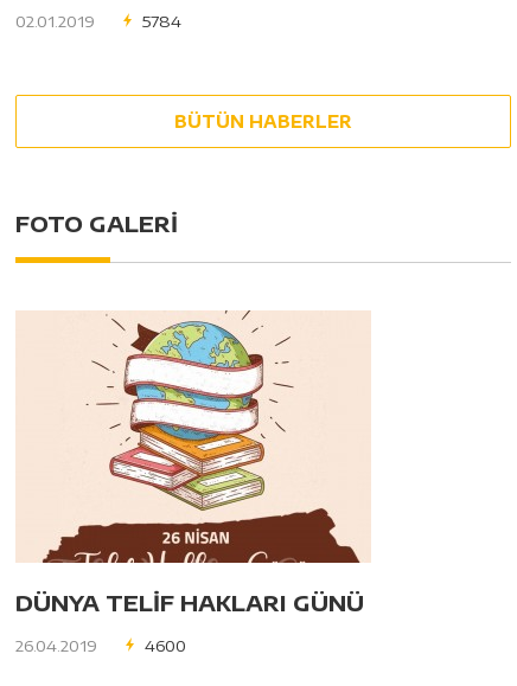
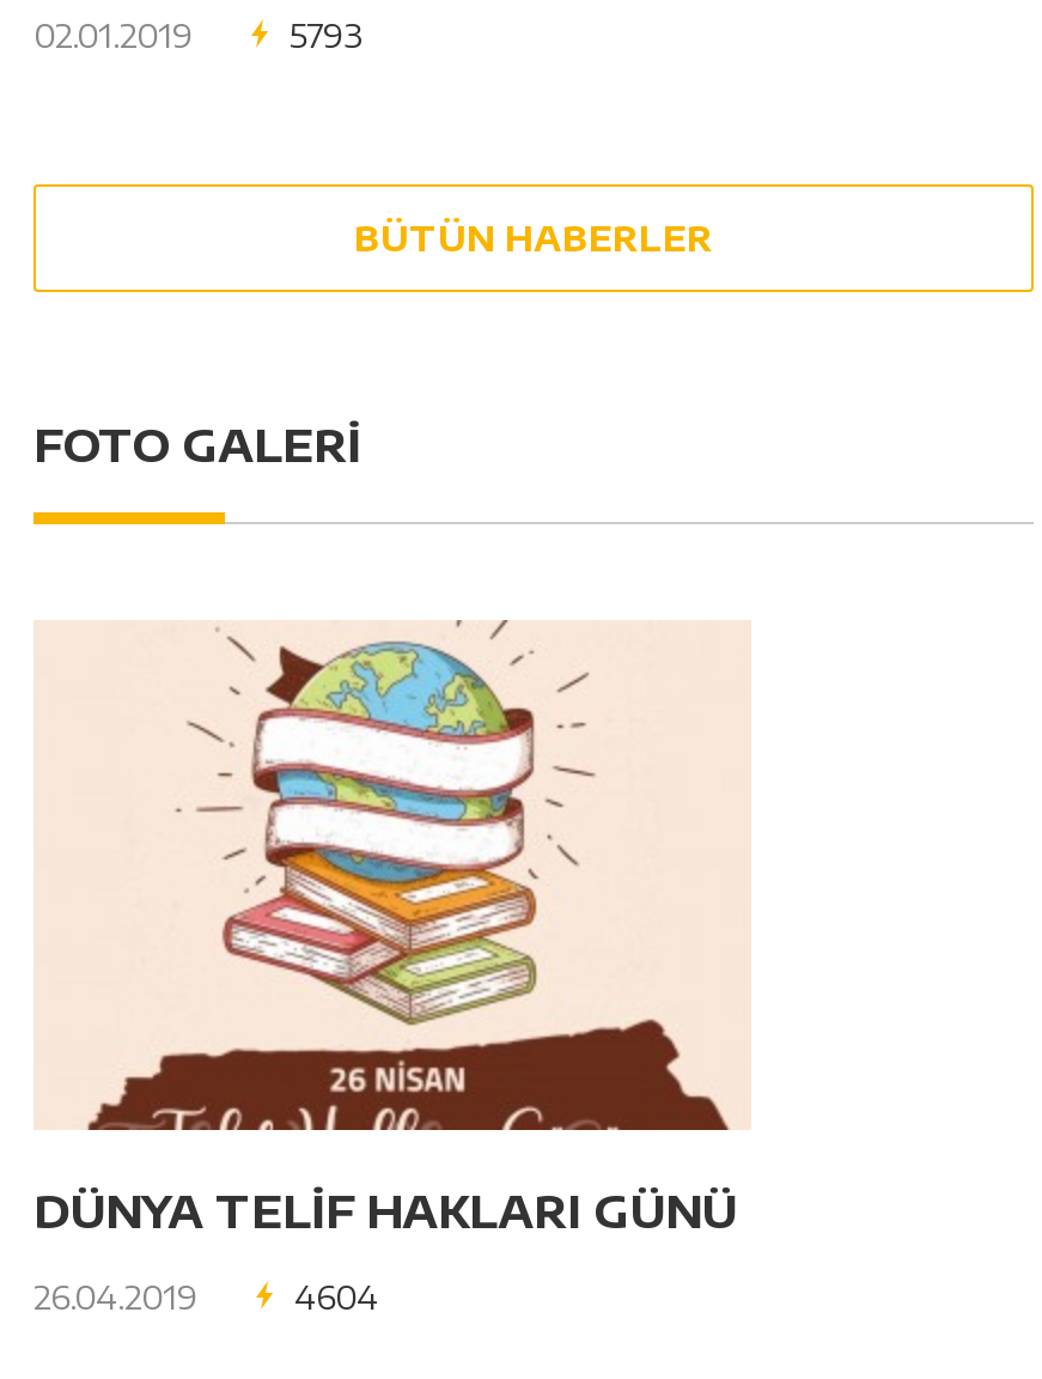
- 5784
+ 5793

- 4600
+ 4604
